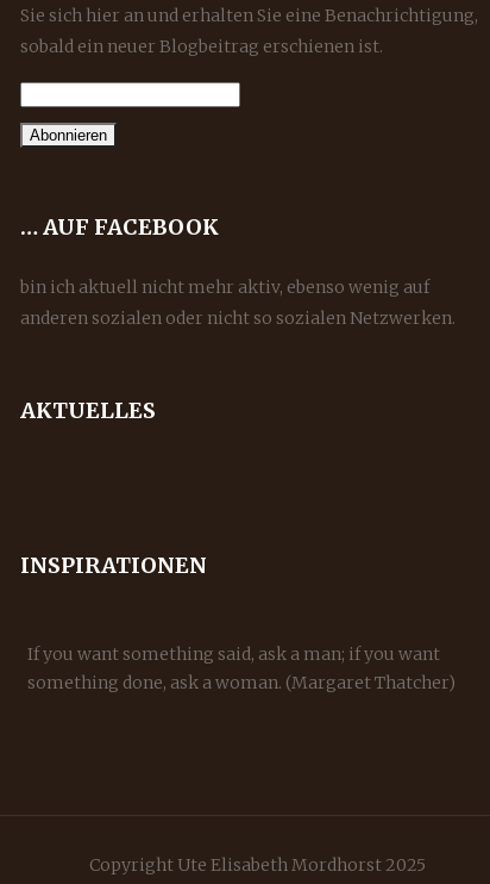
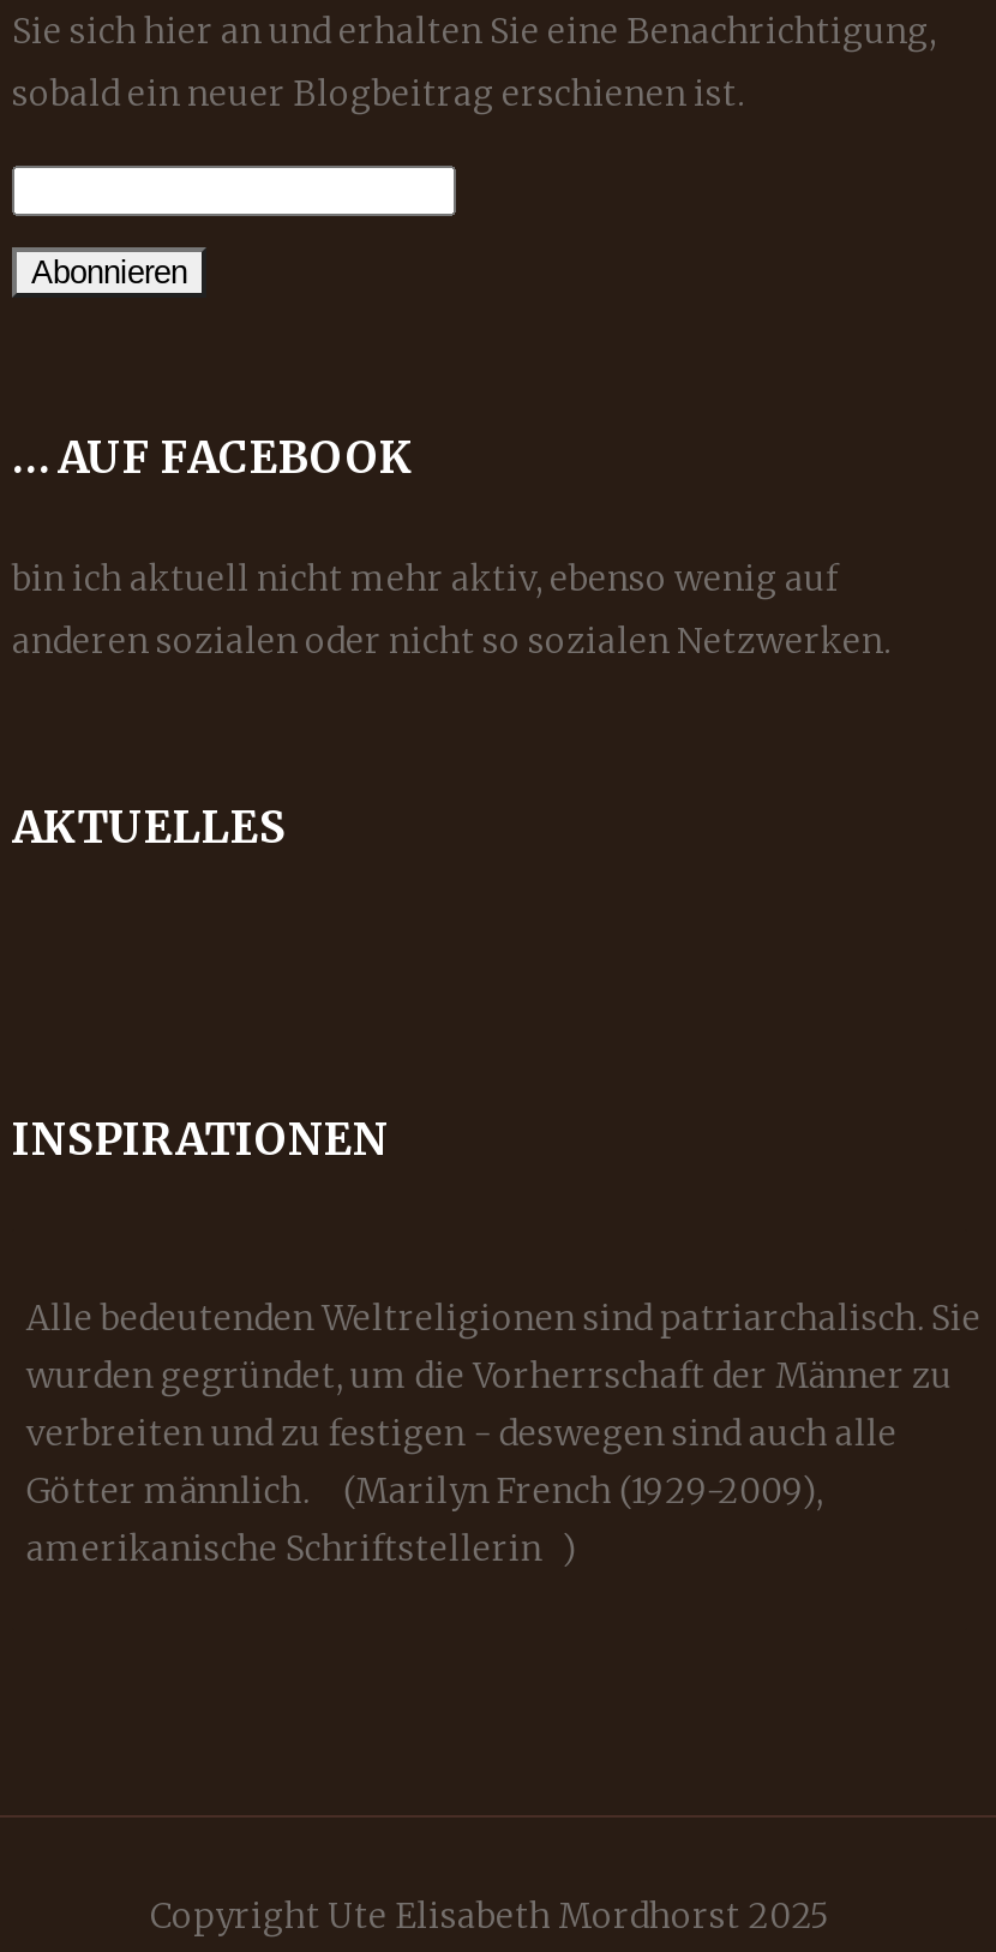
- If you want something said, ask a man; if you want
- something done, ask a woman. (Margaret Thatcher)
+ Alle bedeutenden Weltreligionen sind patriarchalisch. Sie
+ wurden gegründet, um die Vorherrschaft der Männer zu
+ verbreiten und zu festigen - deswegen sind auch alle
+ Götter männlich. (Marilyn French (1929-2009),
+ amerikanische Schriftstellerin )
